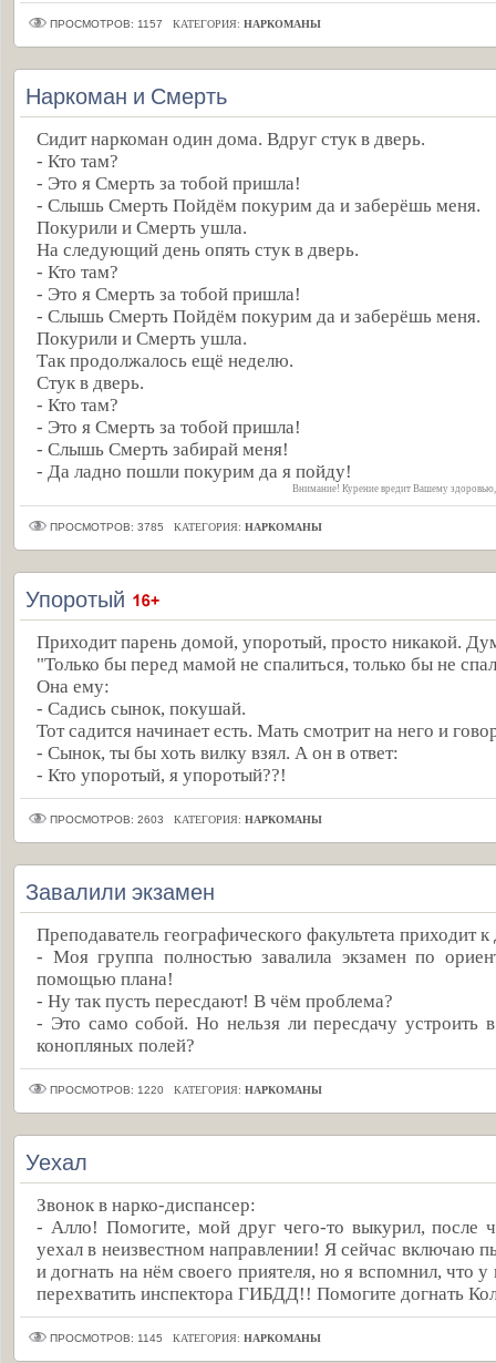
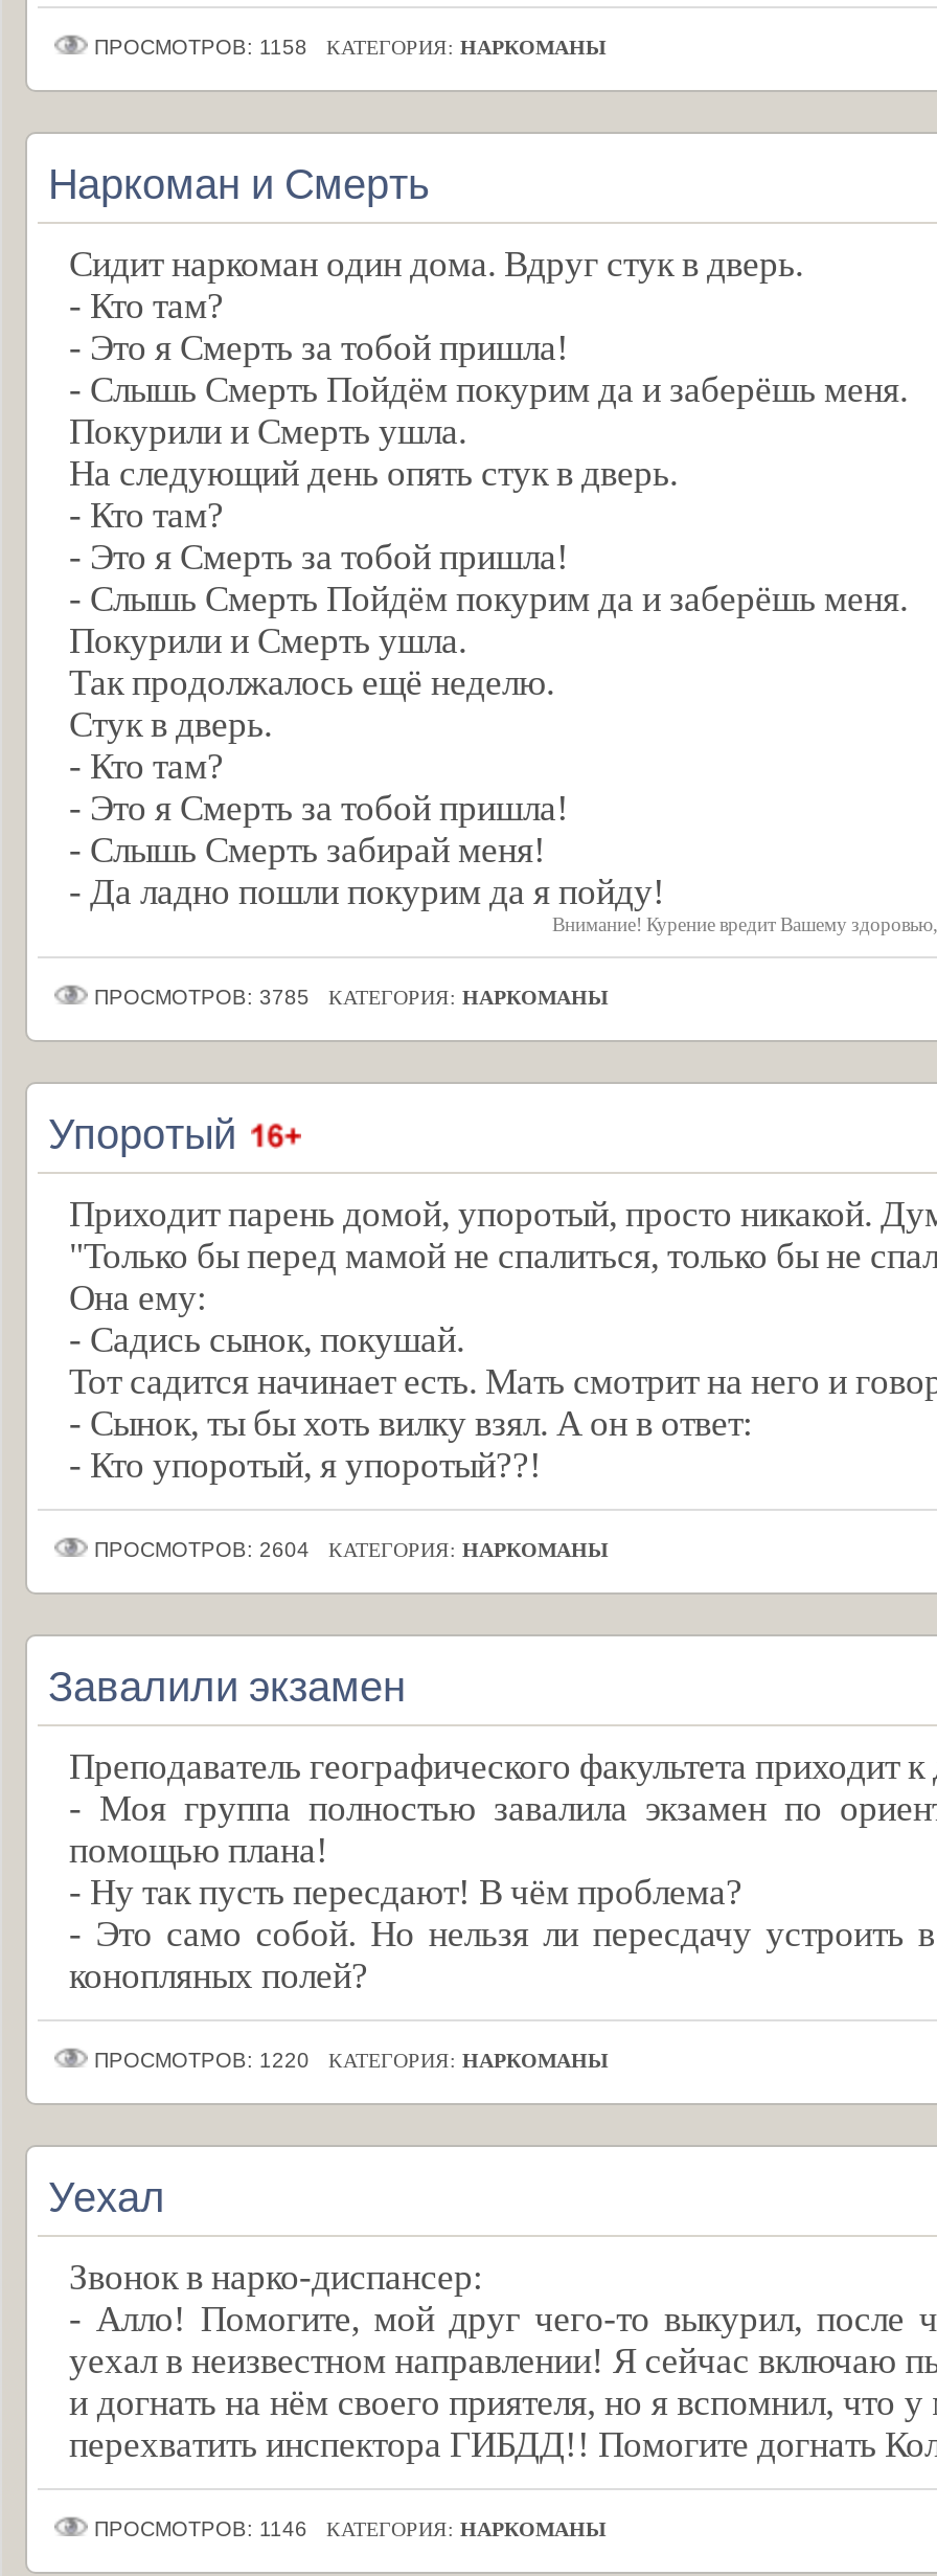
- ПРОСМОТРОВ: 1157 КАТЕГОРИЯ: НАРКОМАНЫ
+ ПРОСМОТРОВ: 1158 КАТЕГОРИЯ: НАРКОМАНЫ

- ПРОСМОТРОВ: 2603 КАТЕГОРИЯ: НАРКОМАНЫ
+ ПРОСМОТРОВ: 2604 КАТЕГОРИЯ: НАРКОМАНЫ

- ПРОСМОТРОВ: 1145 КАТЕГОРИЯ: НАРКОМАНЫ
+ ПРОСМОТРОВ: 1146 КАТЕГОРИЯ: НАРКОМАНЫ
